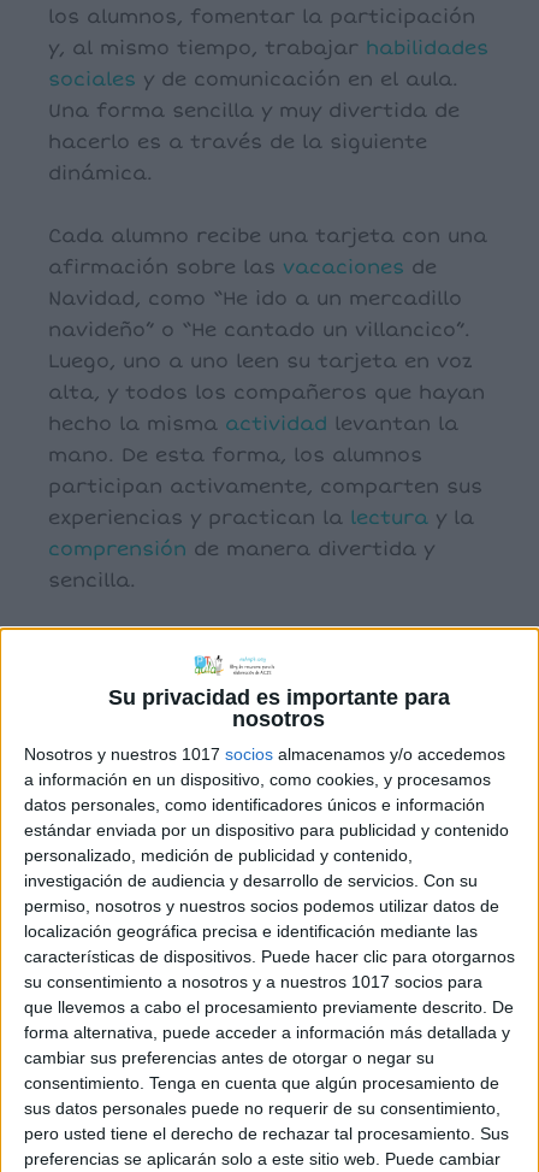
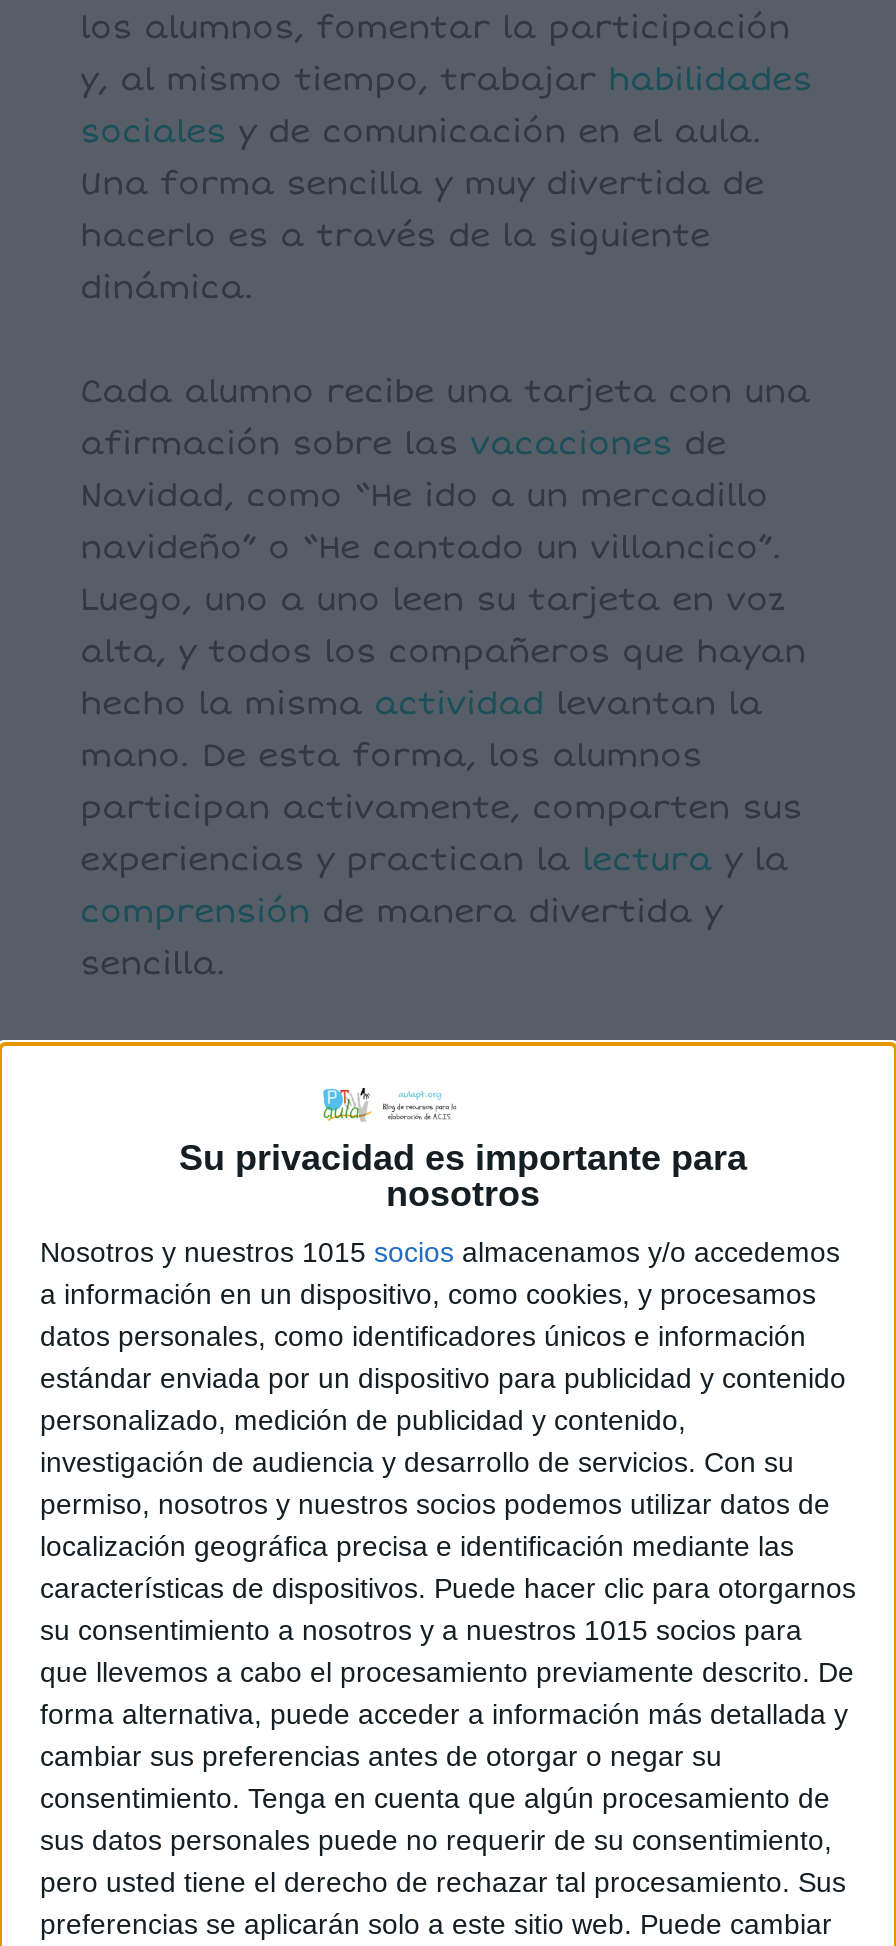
- Nosotros y nuestros 1017 socios almacenamos y/o accedemos
+ Nosotros y nuestros 1015 socios almacenamos y/o accedemos

- su consentimiento a nosotros y a nuestros 1017 socios para
+ su consentimiento a nosotros y a nuestros 1015 socios para
